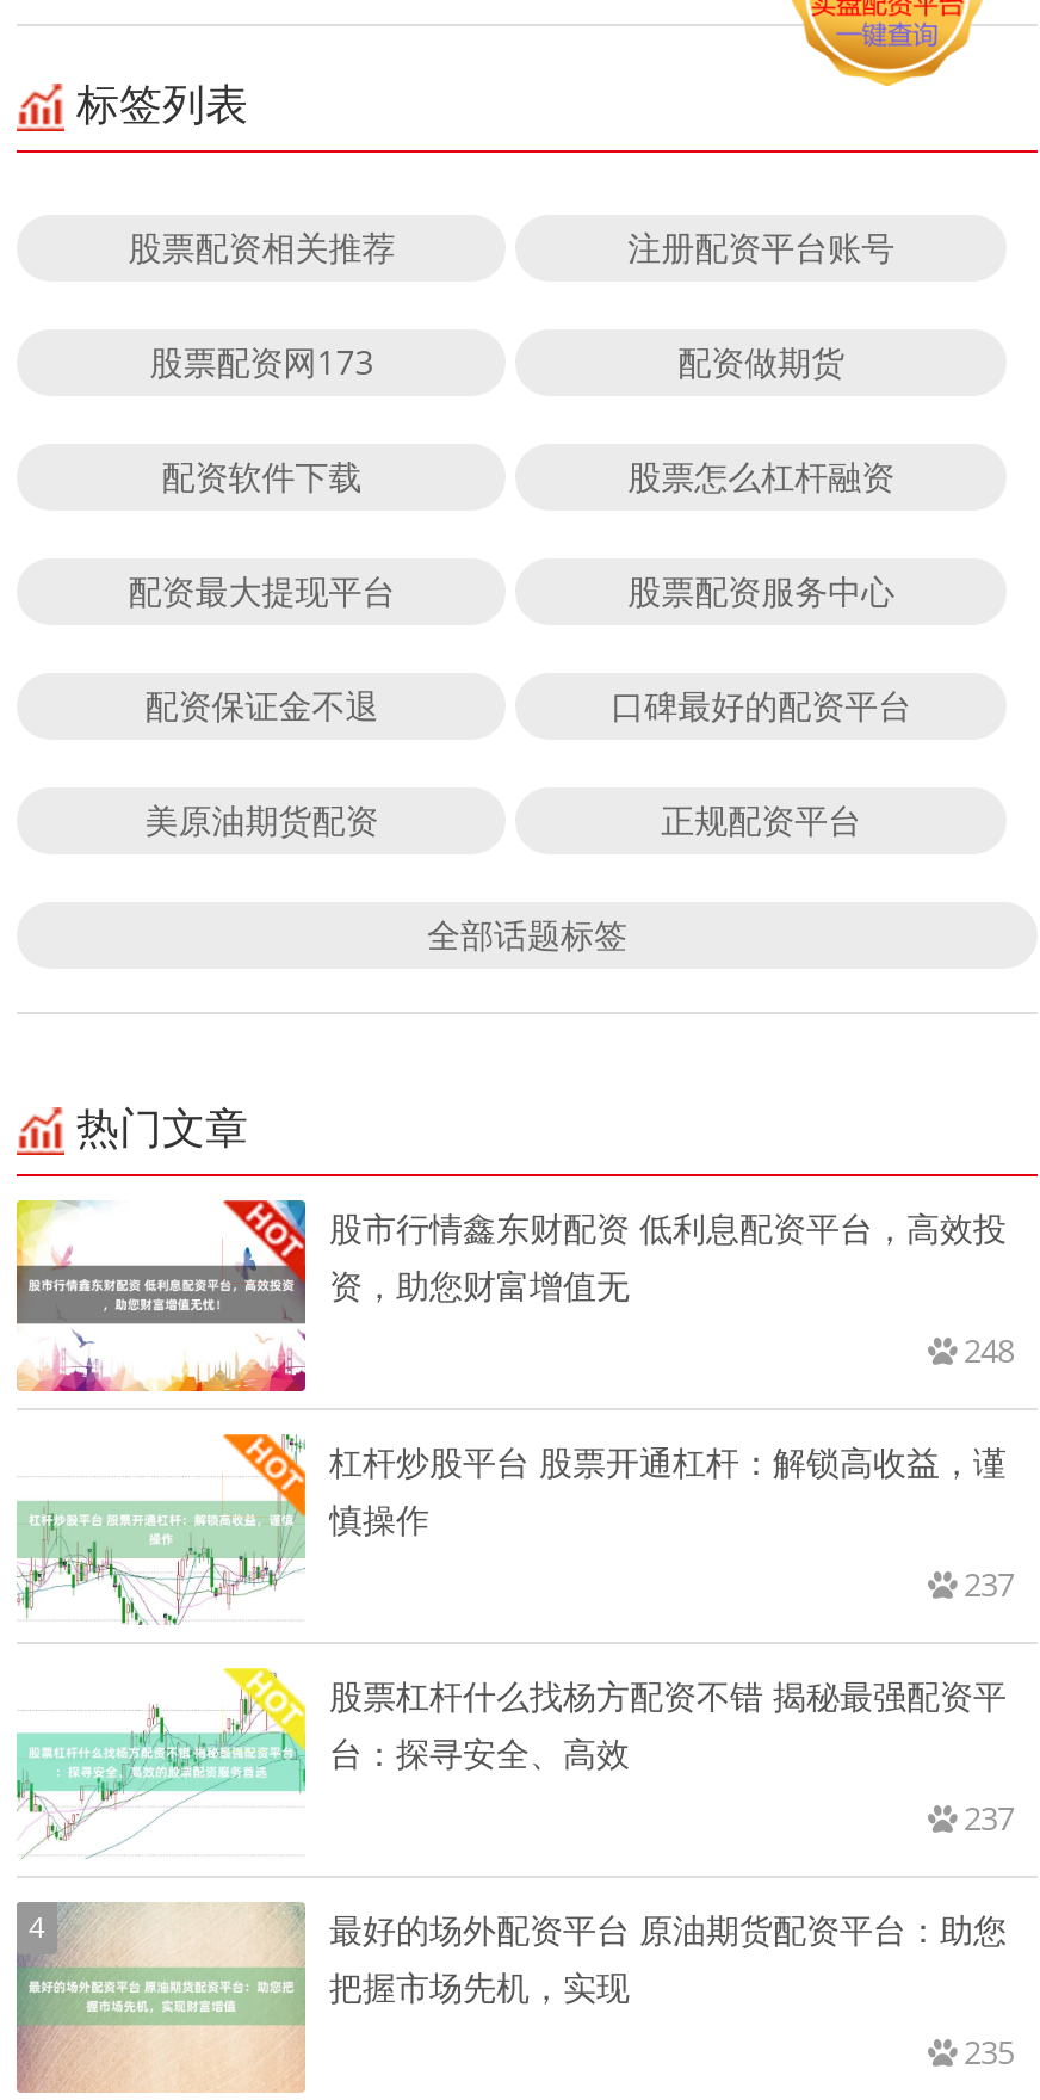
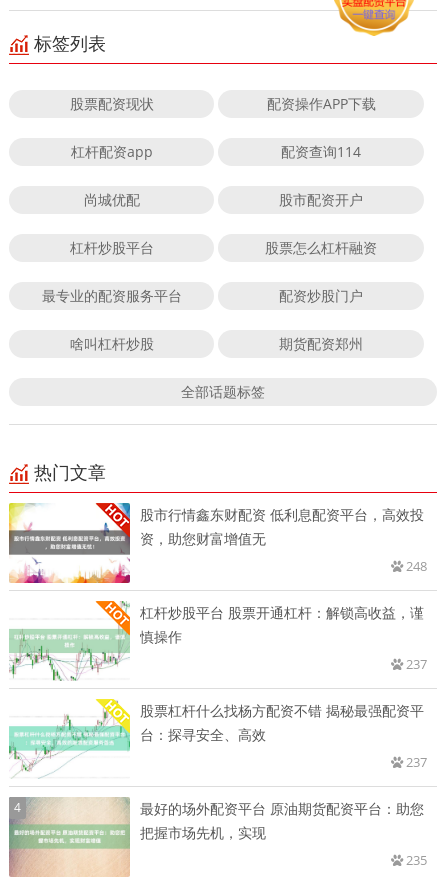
- 股票配资相关推荐
- 注册配资平台账号
- 股票配资网173
- 配资做期货
- 配资软件下载
+ 股票配资现状
+ 配资操作APP下载
+ 杠杆配资app
+ 配资查询114
+ 尚城优配
+ 股市配资开户
+ 杠杆炒股平台

moved down: 股票怎么杠杆融资

- 配资最大提现平台
- 股票配资服务中心
- 配资保证金不退
- 口碑最好的配资平台
- 美原油期货配资
- 正规配资平台
+ 最专业的配资服务平台
+ 配资炒股门户
+ 啥叫杠杆炒股
+ 期货配资郑州
